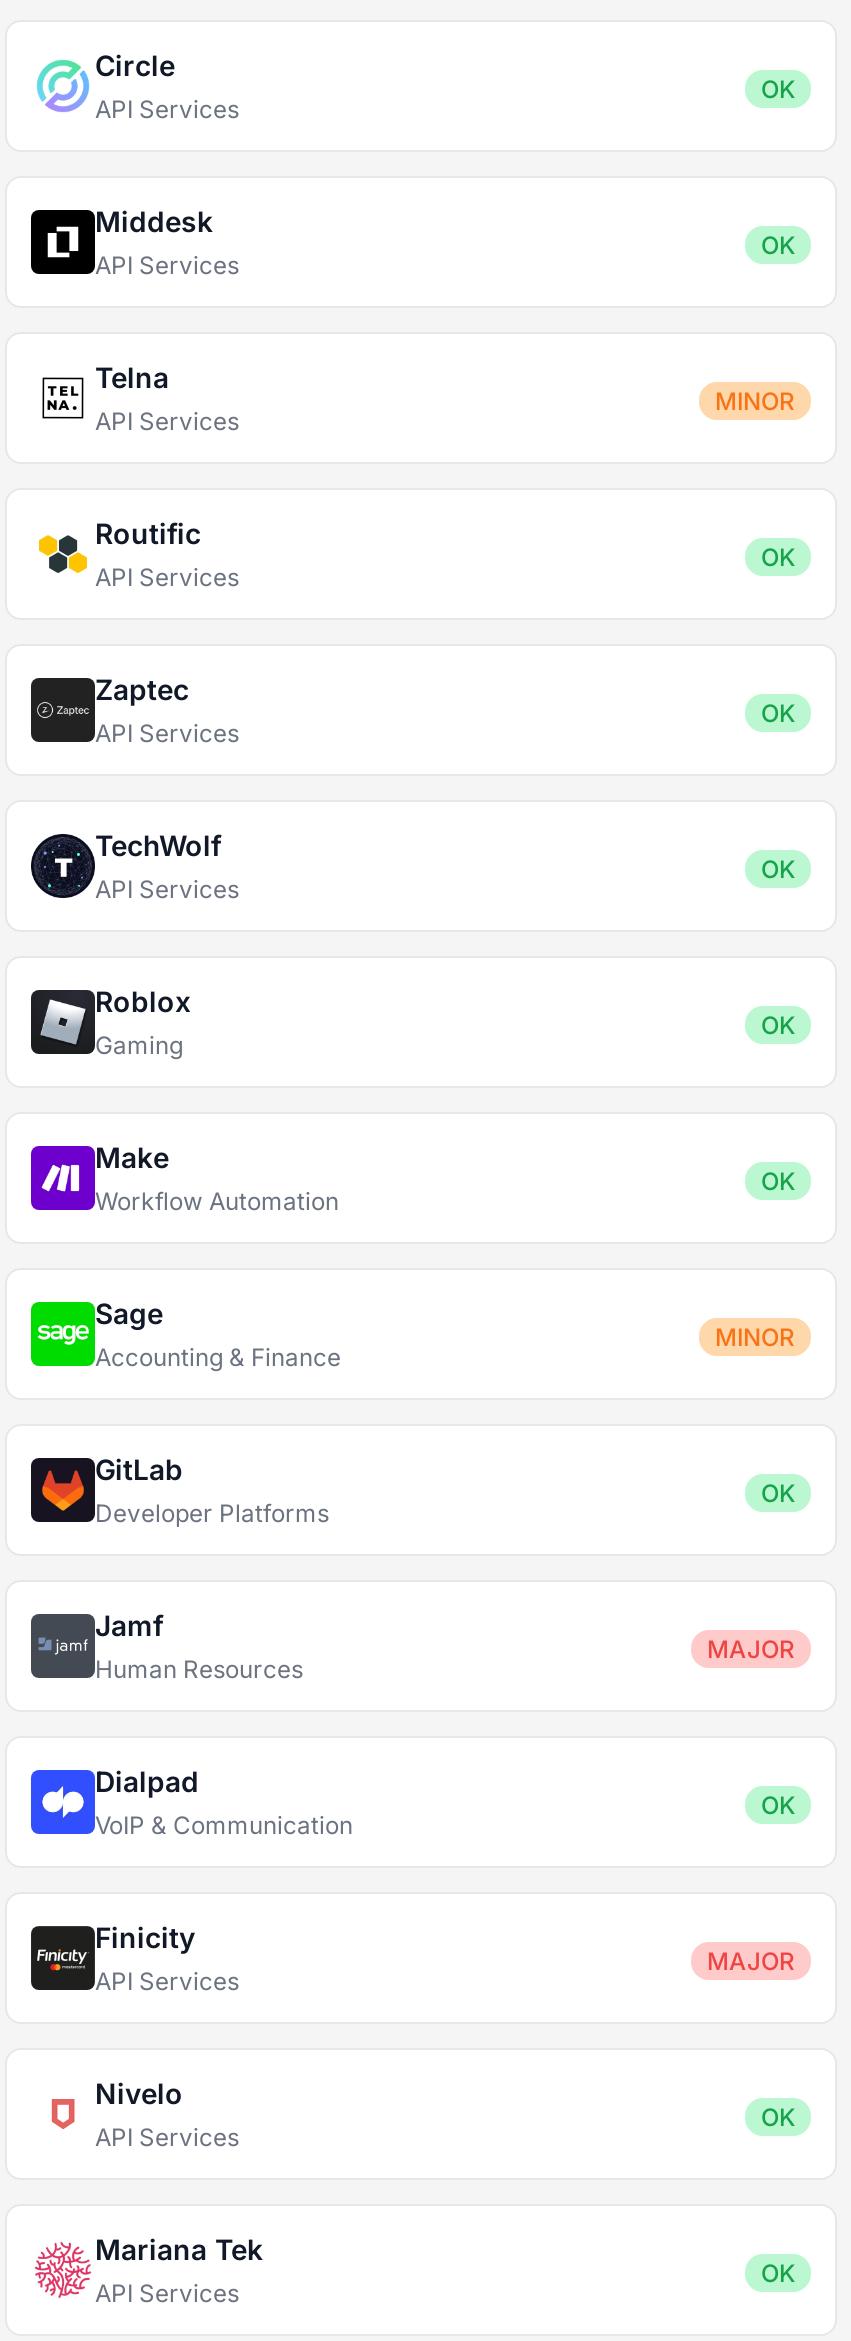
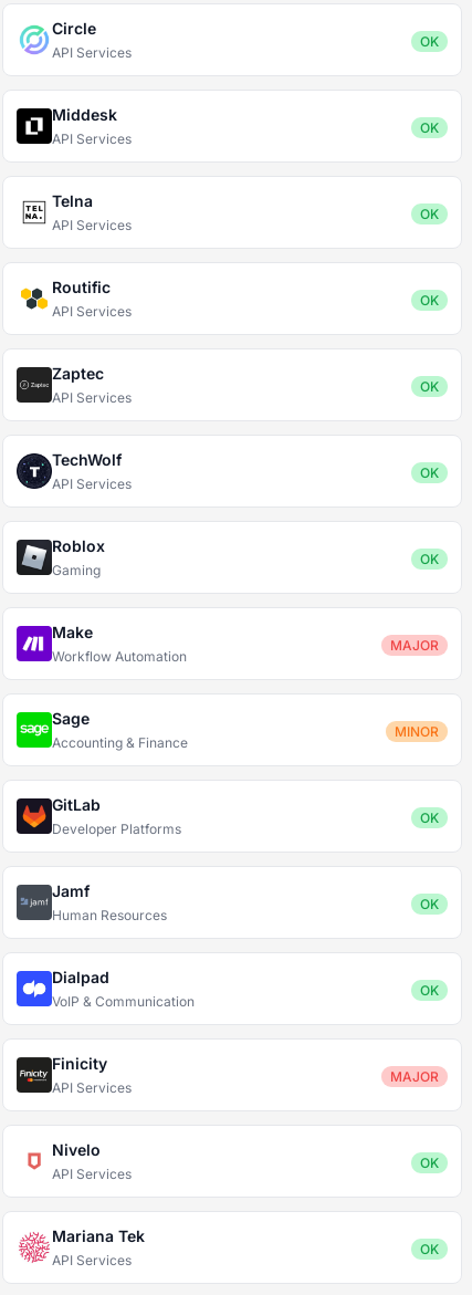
- MINOR
+ OK

- OK
+ MAJOR

- MAJOR
+ OK
